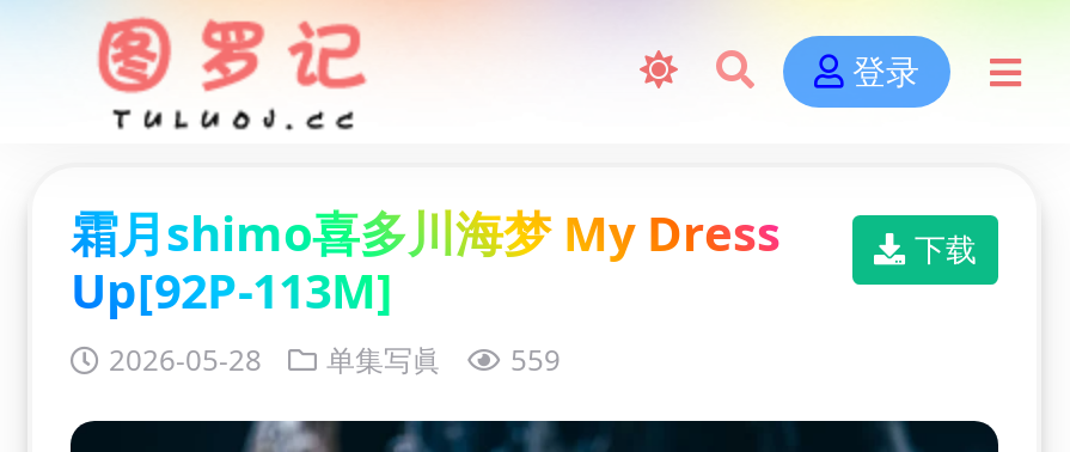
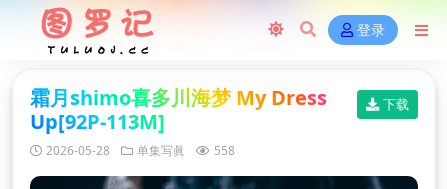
- 559
+ 558
